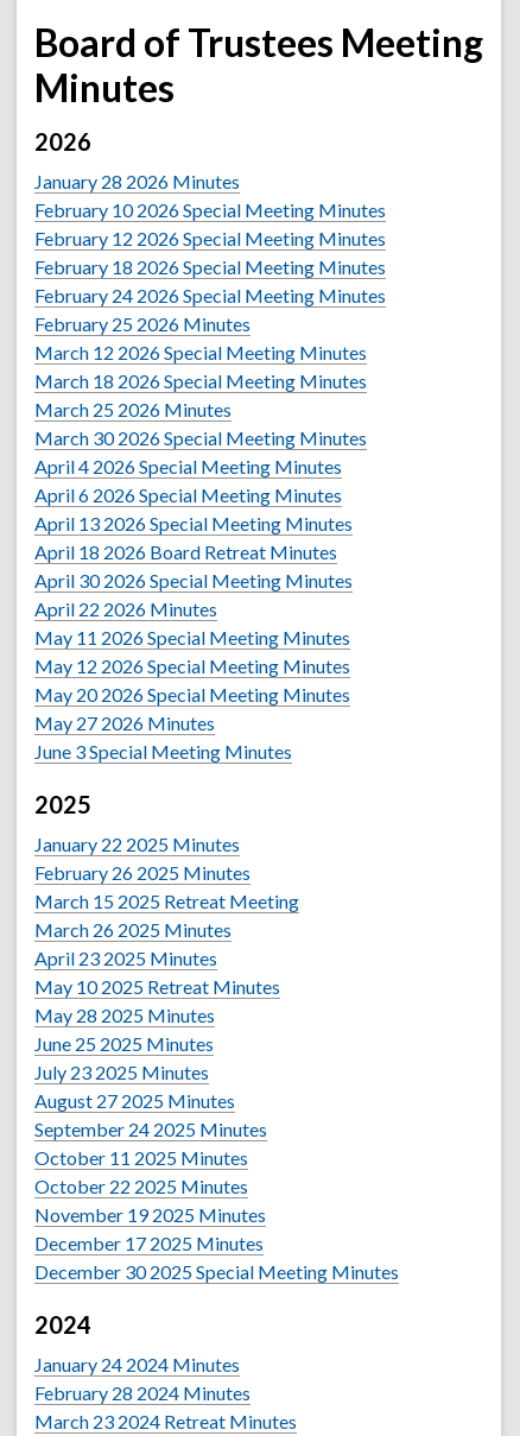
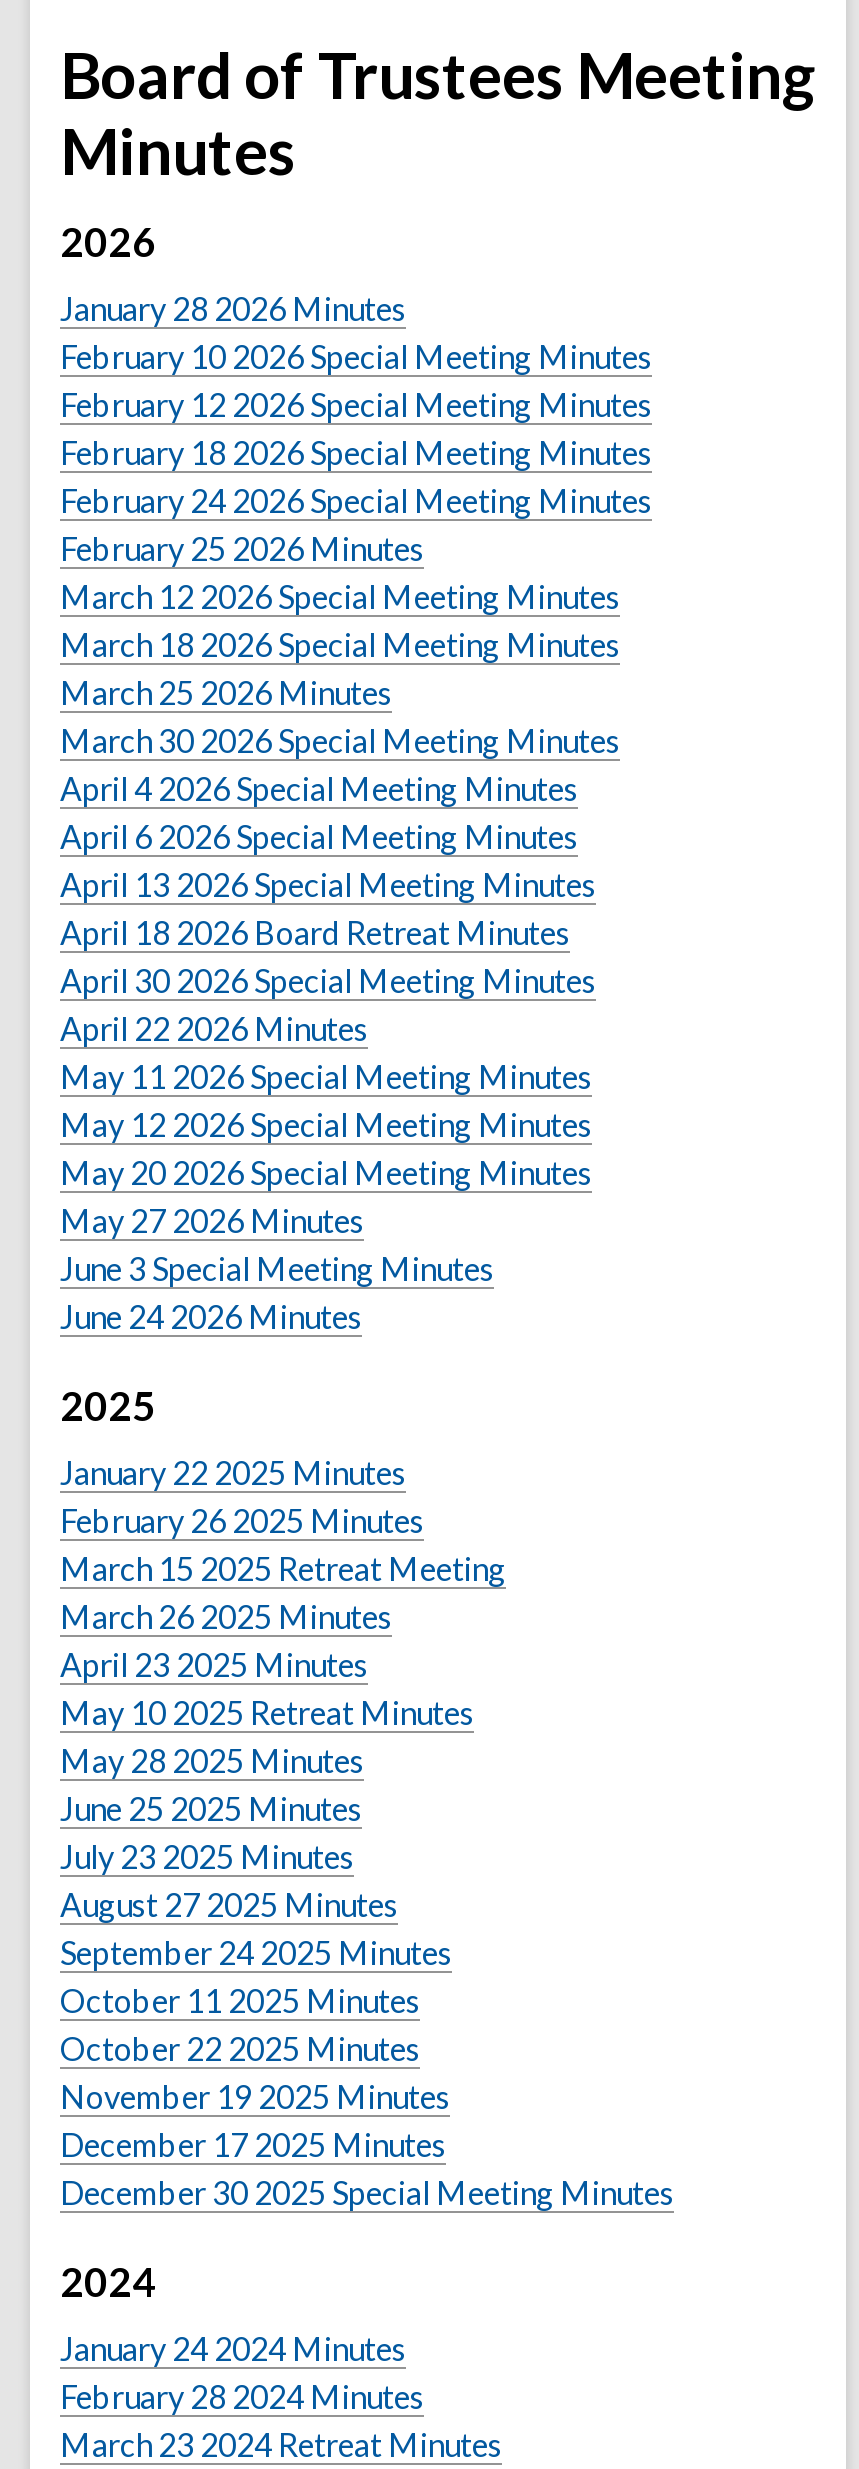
+ June 24 2026 Minutes
